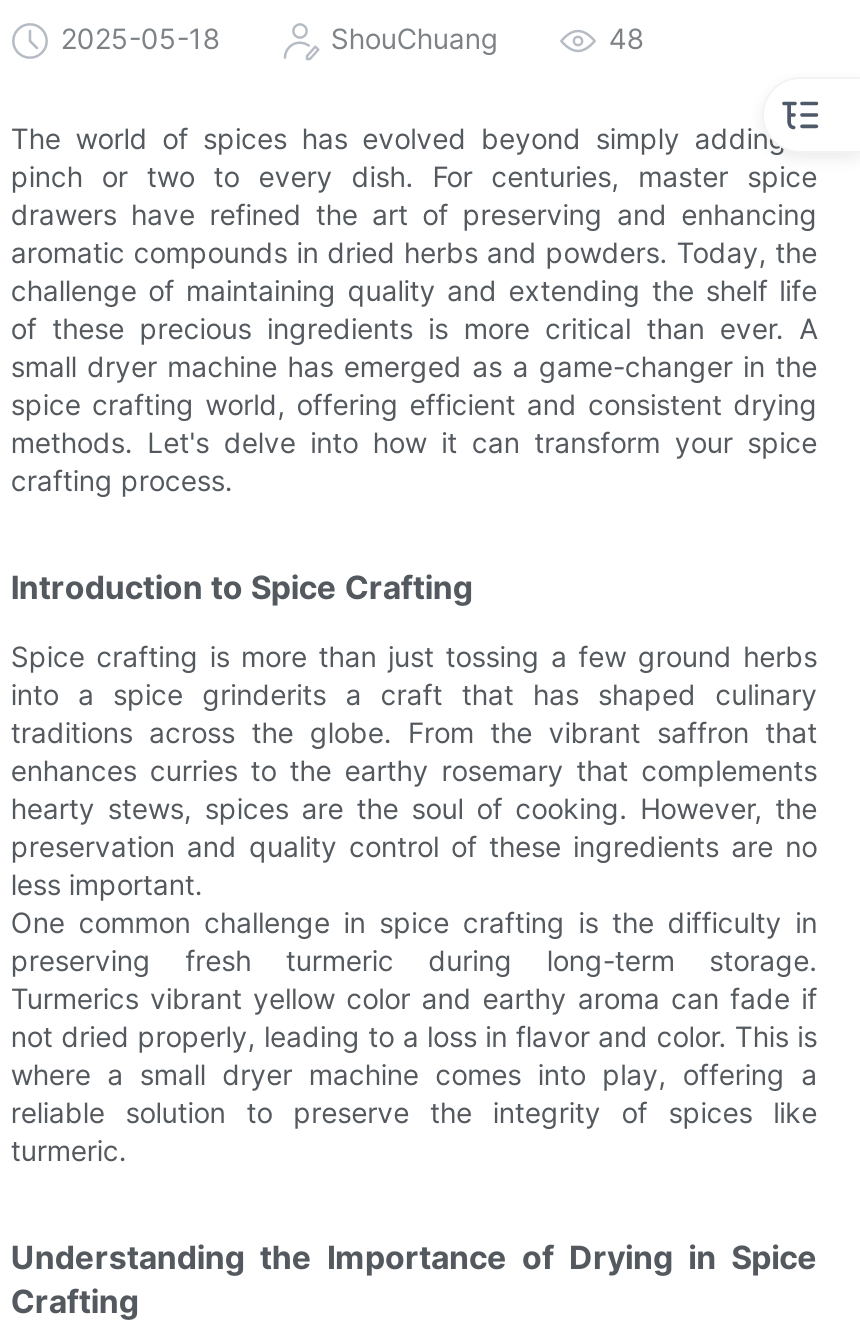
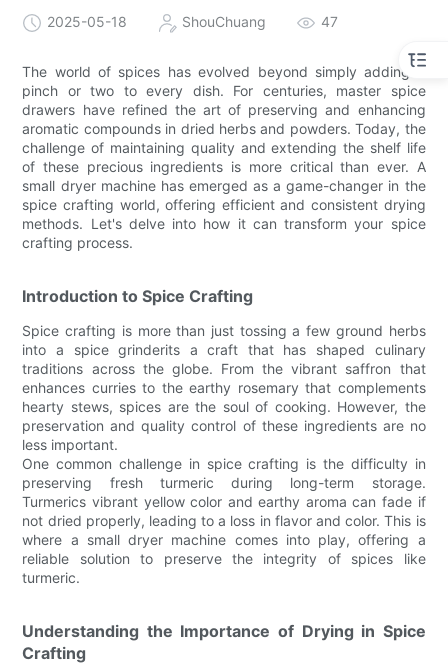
- 48
+ 47
